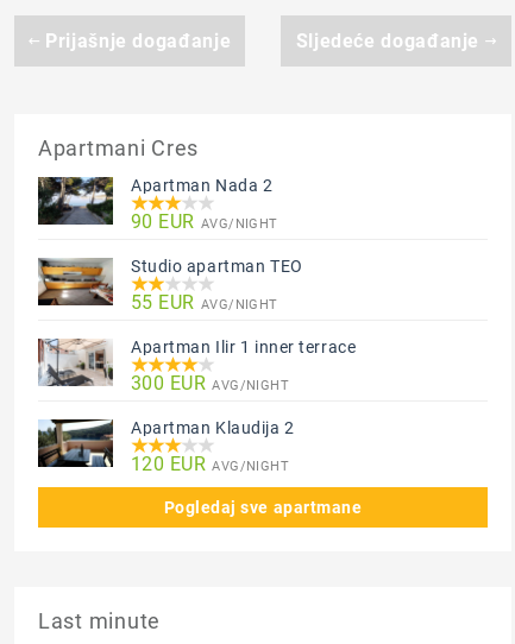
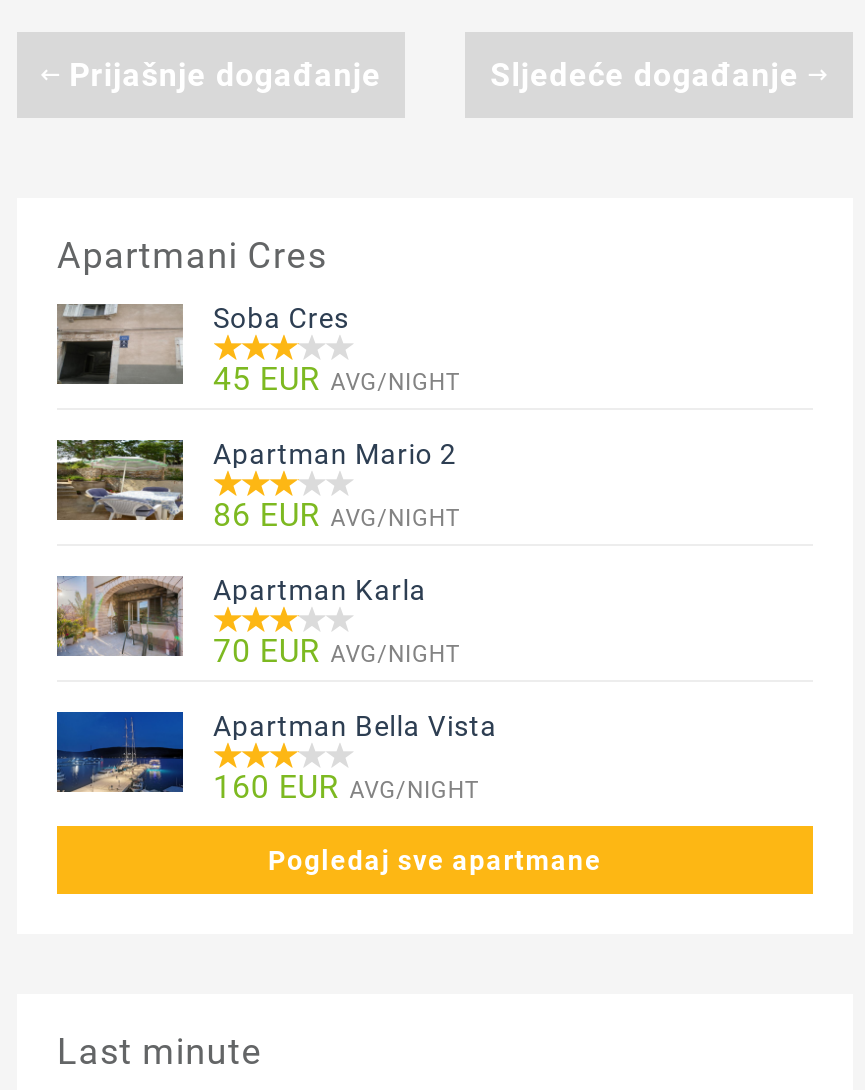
- [image]
- Apartman Nada 2
+ [image]
+ Soba Cres

- 90 EUR AVG/NIGHT
+ 45 EUR AVG/NIGHT

- [image]
- Studio apartman TEO
+ [image]
+ Apartman Mario 2

- 55 EUR AVG/NIGHT
+ 86 EUR AVG/NIGHT

- [image]
- Apartman Ilir 1 inner terrace
+ [image]
+ Apartman Karla

- 300 EUR AVG/NIGHT
+ 70 EUR AVG/NIGHT

- [image]
- Apartman Klaudija 2
+ [image]
+ Apartman Bella Vista

- 120 EUR AVG/NIGHT
+ 160 EUR AVG/NIGHT
